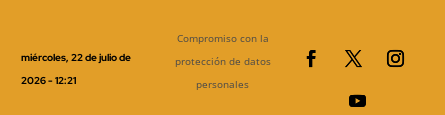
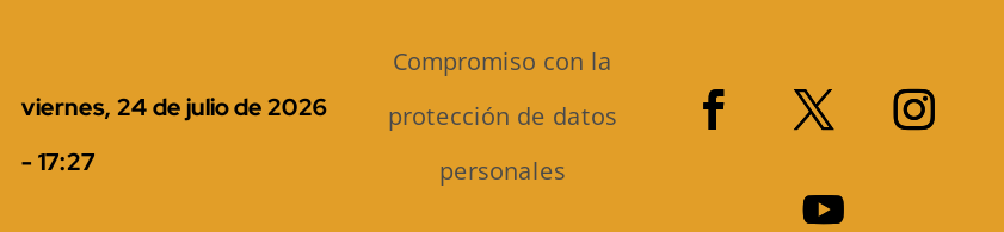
- miércoles, 22 de julio de
+ viernes, 24 de julio de 2026

- 2026 - 12:21
+ - 17:27
